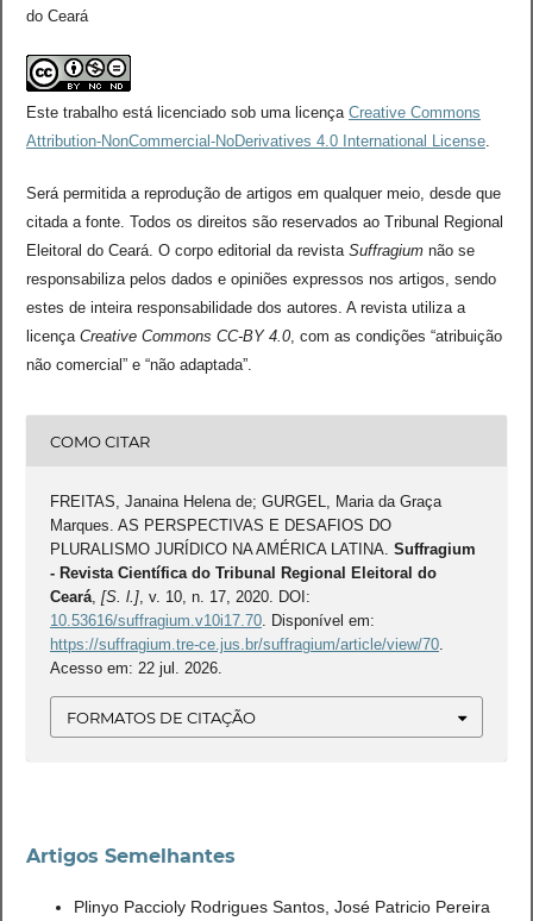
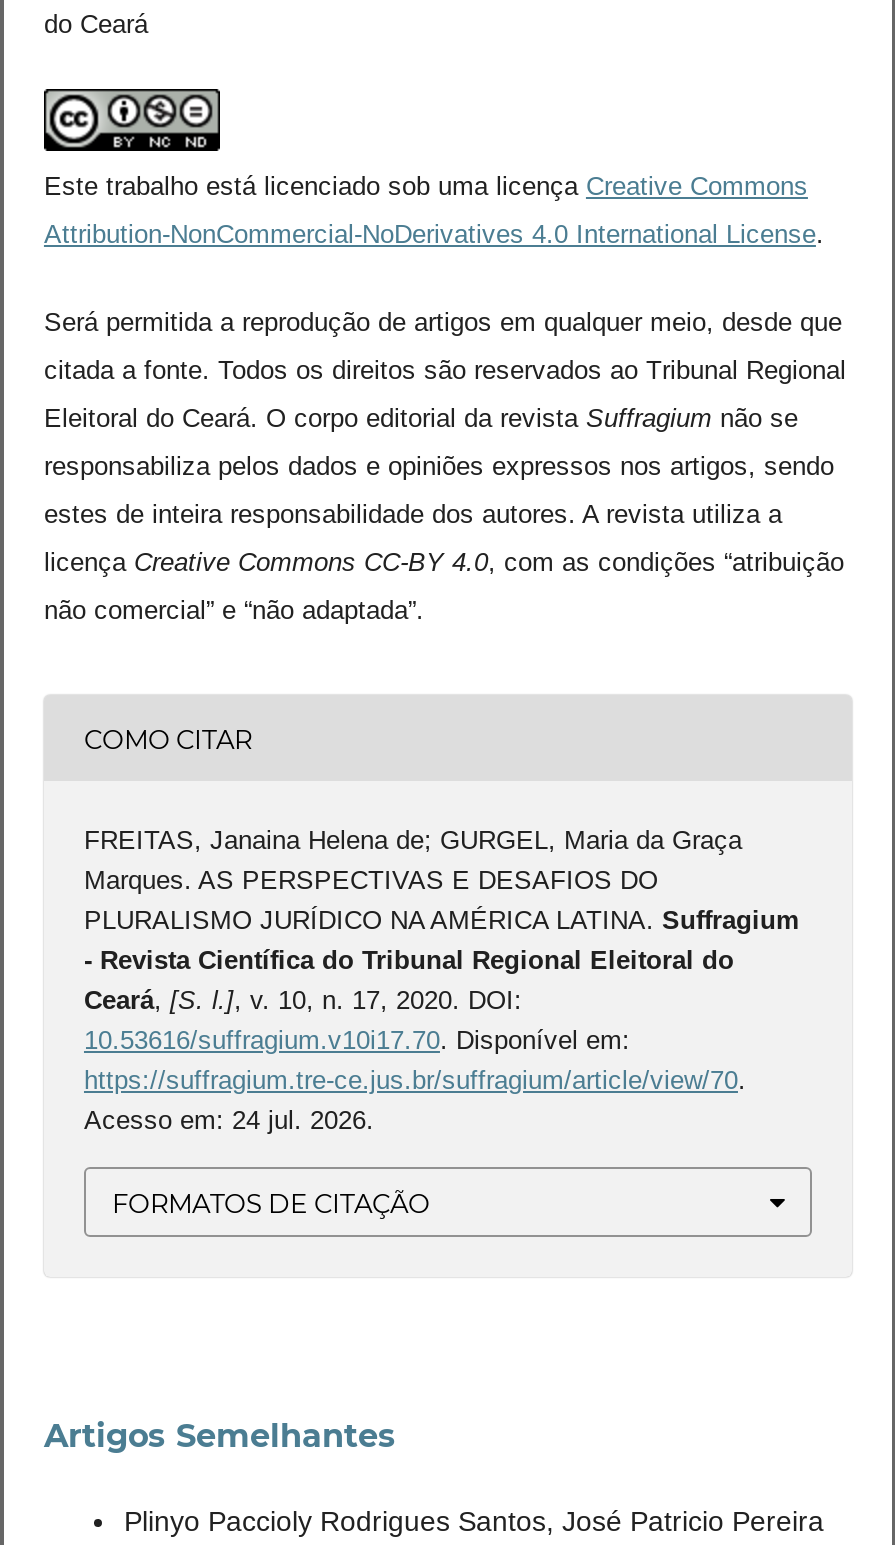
- Acesso em: 22 jul. 2026.
+ Acesso em: 24 jul. 2026.
